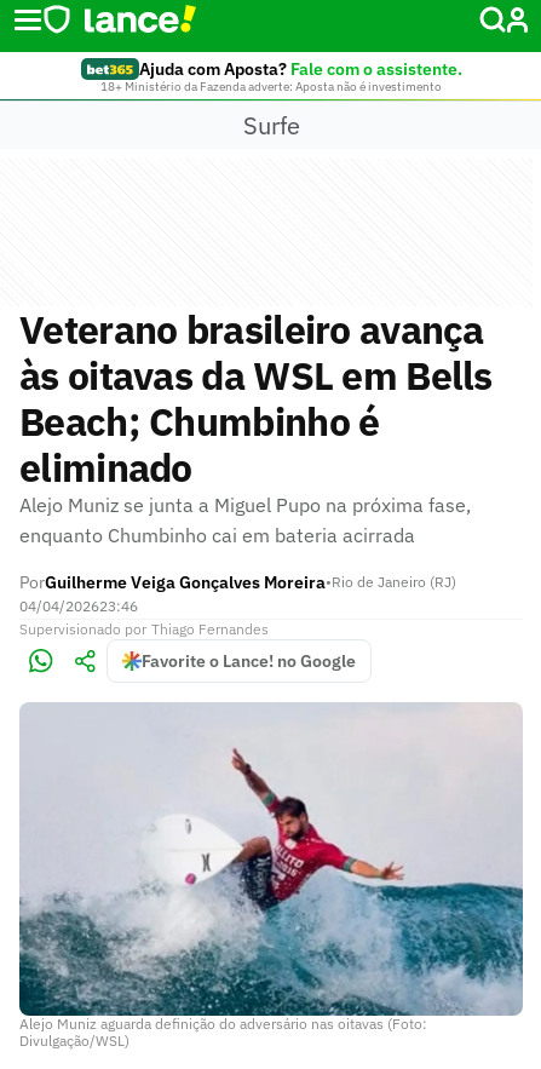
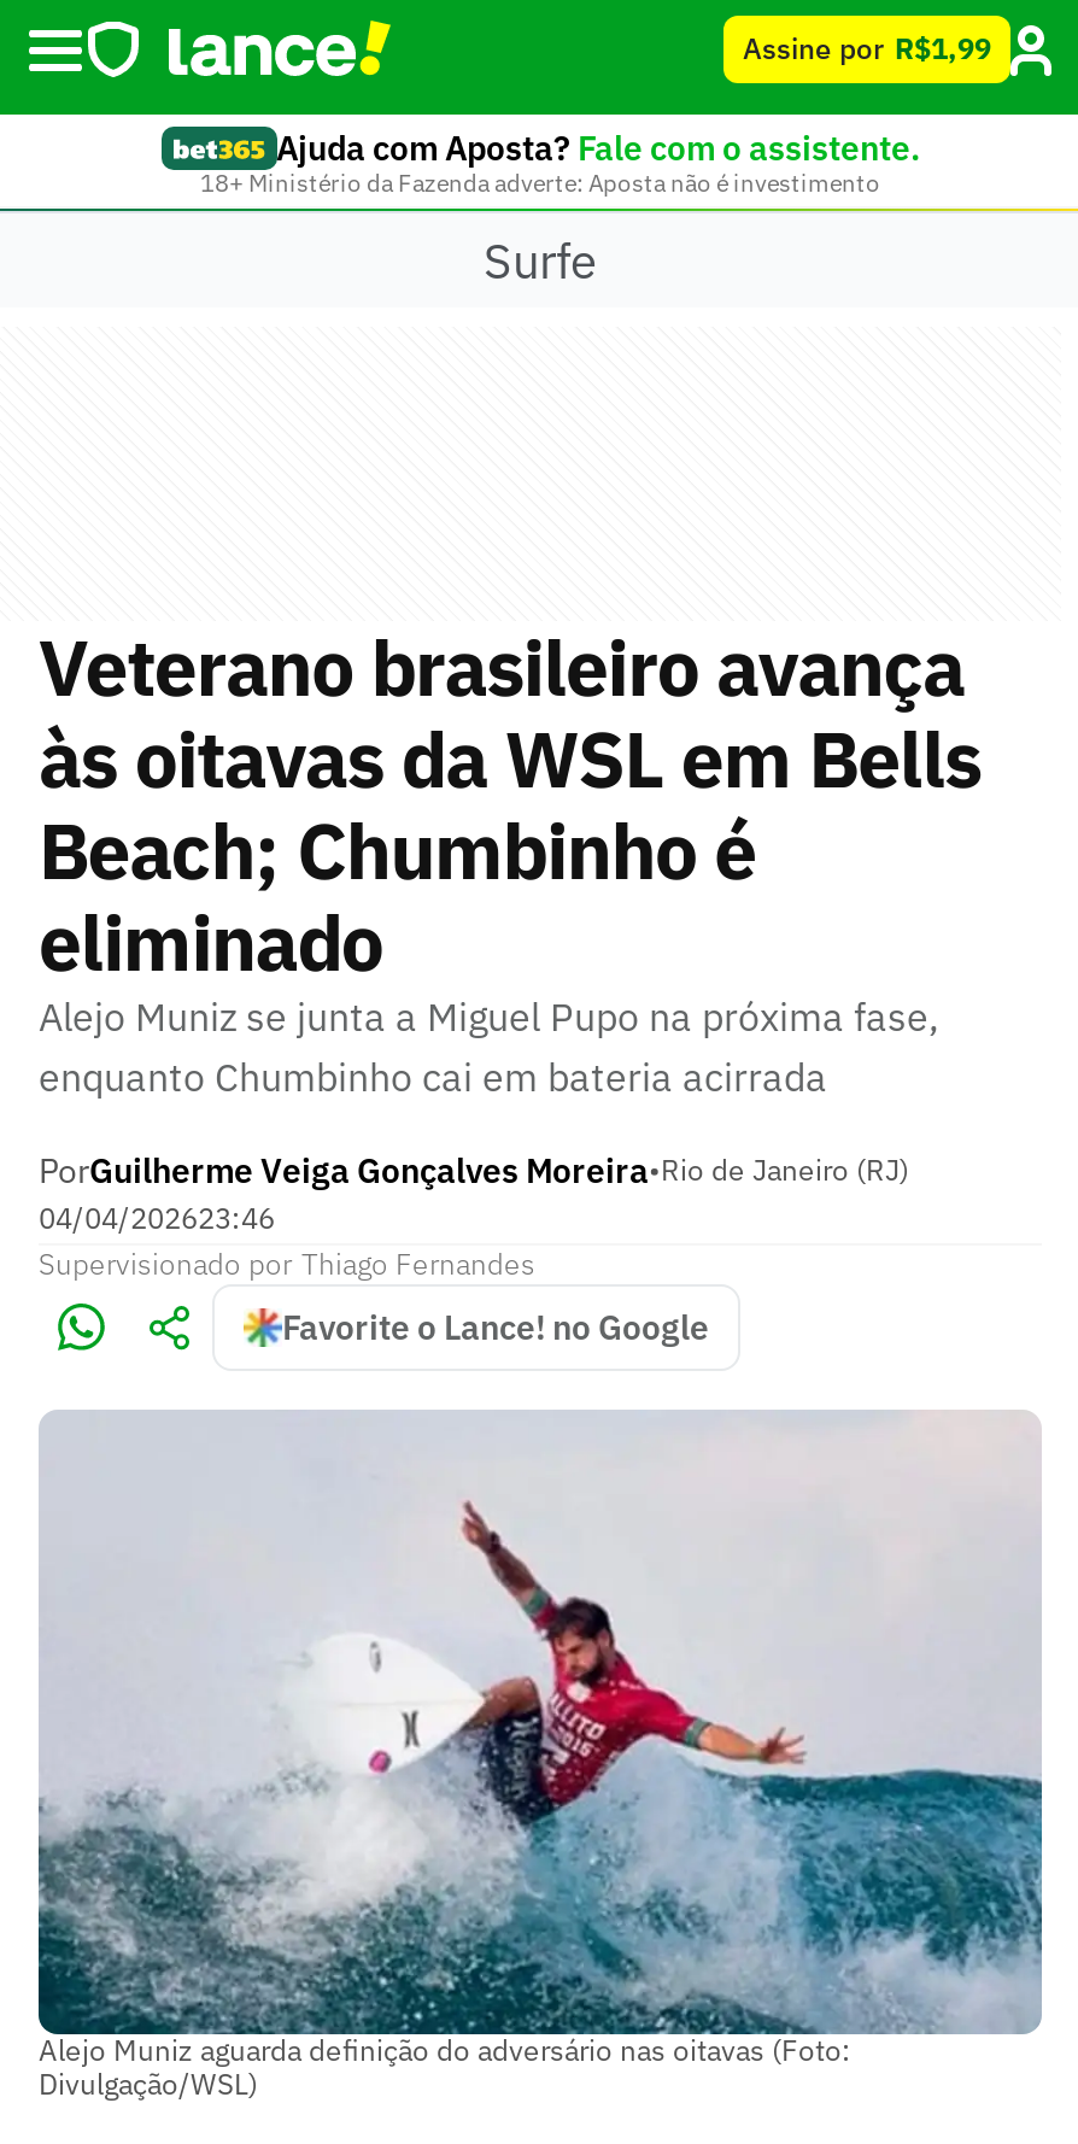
+ Assine por R$1,99
